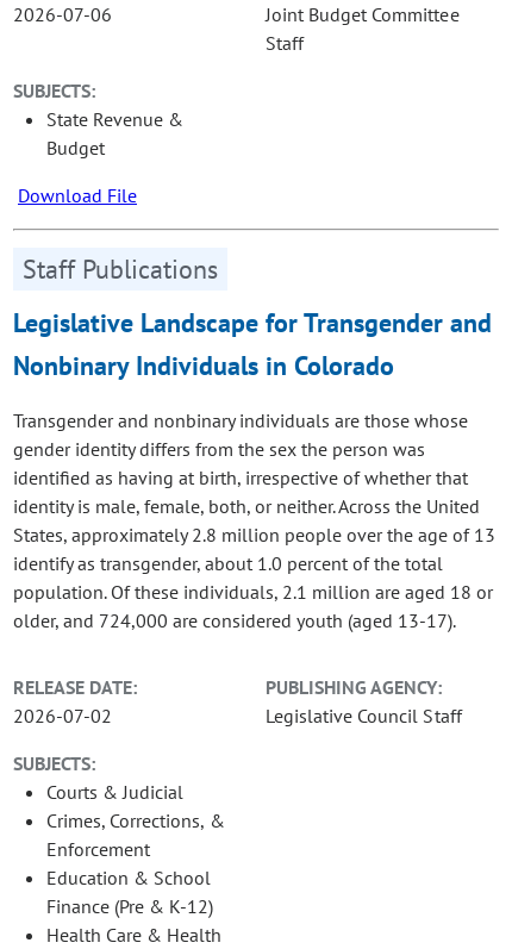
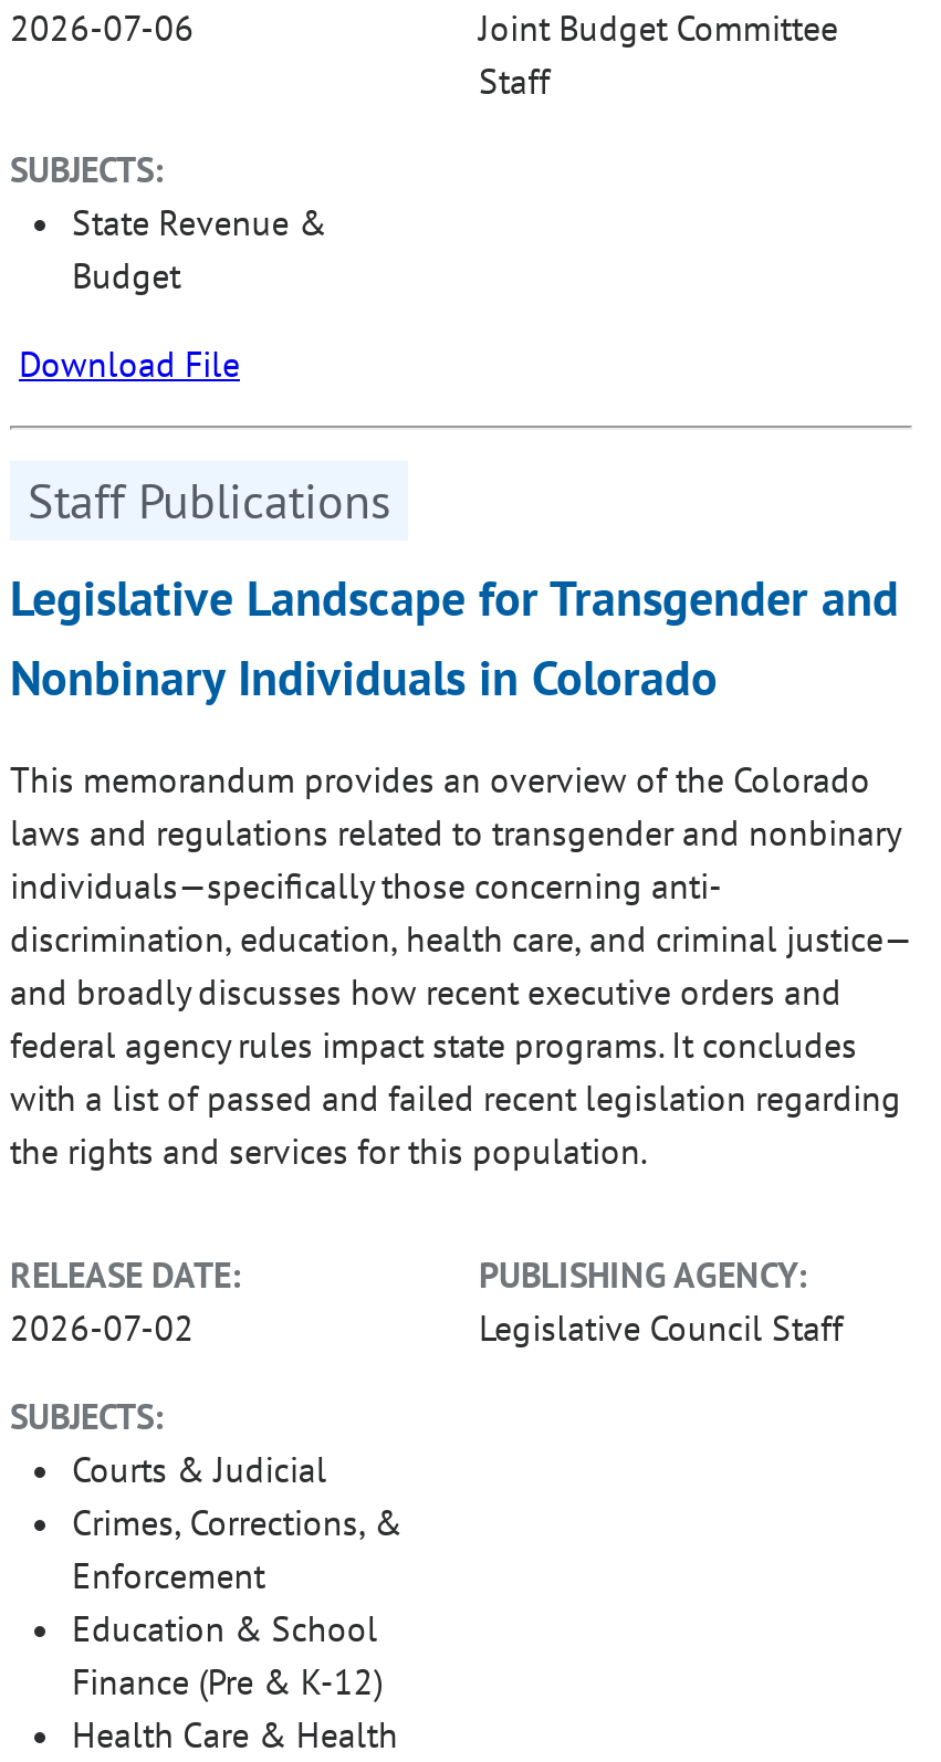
- Transgender and nonbinary individuals are those whose
- gender identity differs from the sex the person was
- identified as having at birth, irrespective of whether that
- identity is male, female, both, or neither. Across the United
- States, approximately 2.8 million people over the age of 13
- identify as transgender, about 1.0 percent of the total
- population. Of these individuals, 2.1 million are aged 18 or
- older, and 724,000 are considered youth (aged 13-17).
+ This memorandum provides an overview of the Colorado
+ laws and regulations related to transgender and nonbinary
+ individuals—specifically those concerning anti-
+ discrimination, education, health care, and criminal justice—
+ and broadly discusses how recent executive orders and
+ federal agency rules impact state programs. It concludes
+ with a list of passed and failed recent legislation regarding
+ the rights and services for this population.
